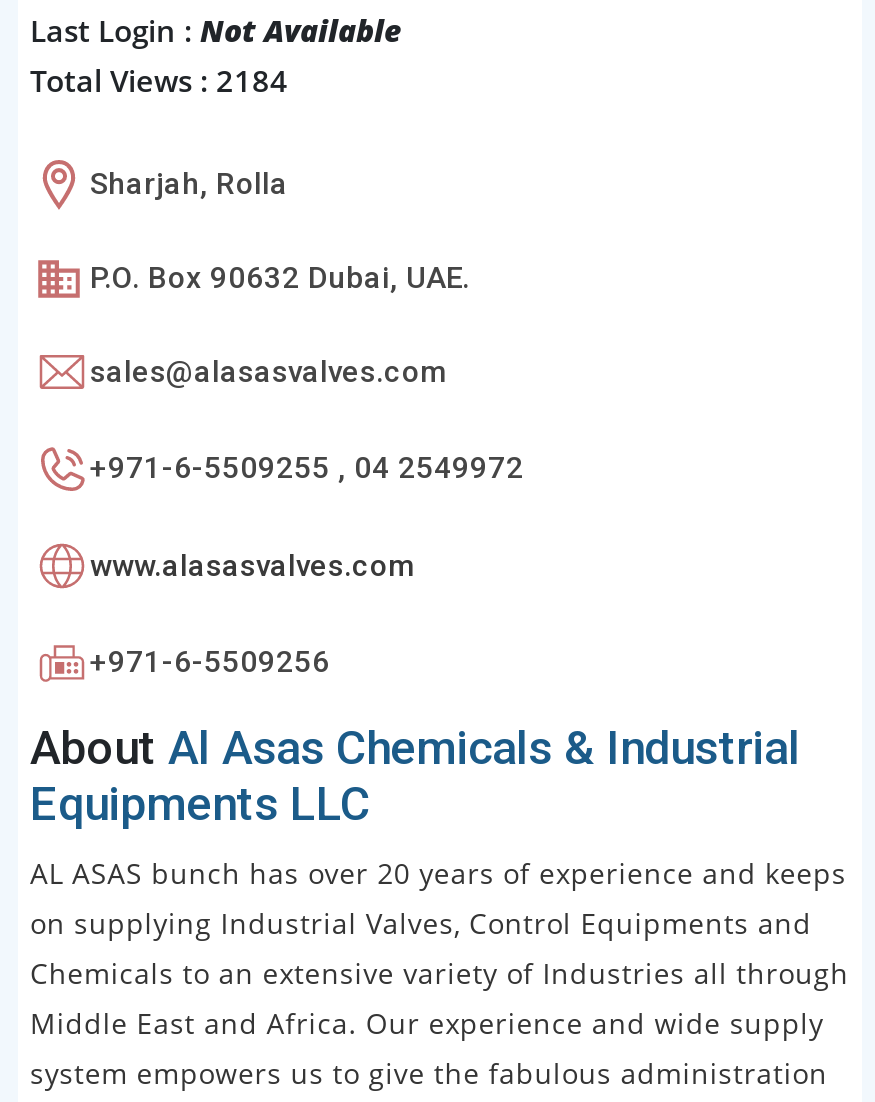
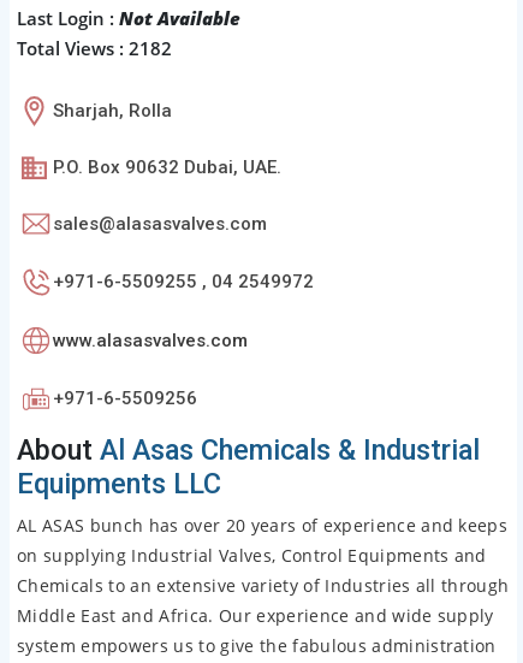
- Total Views : 2184
+ Total Views : 2182
